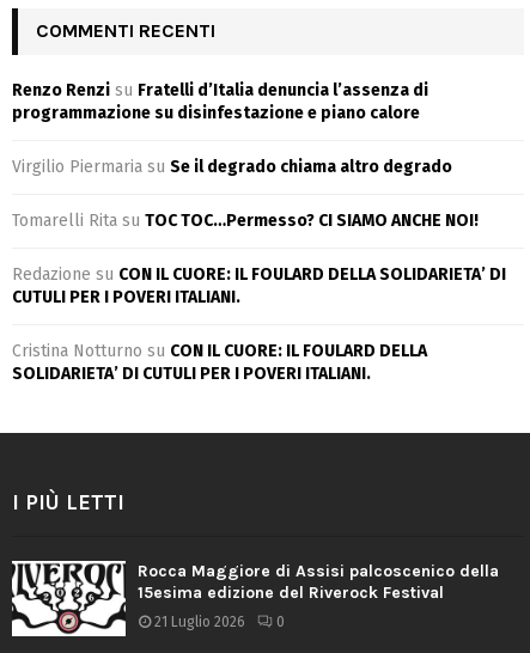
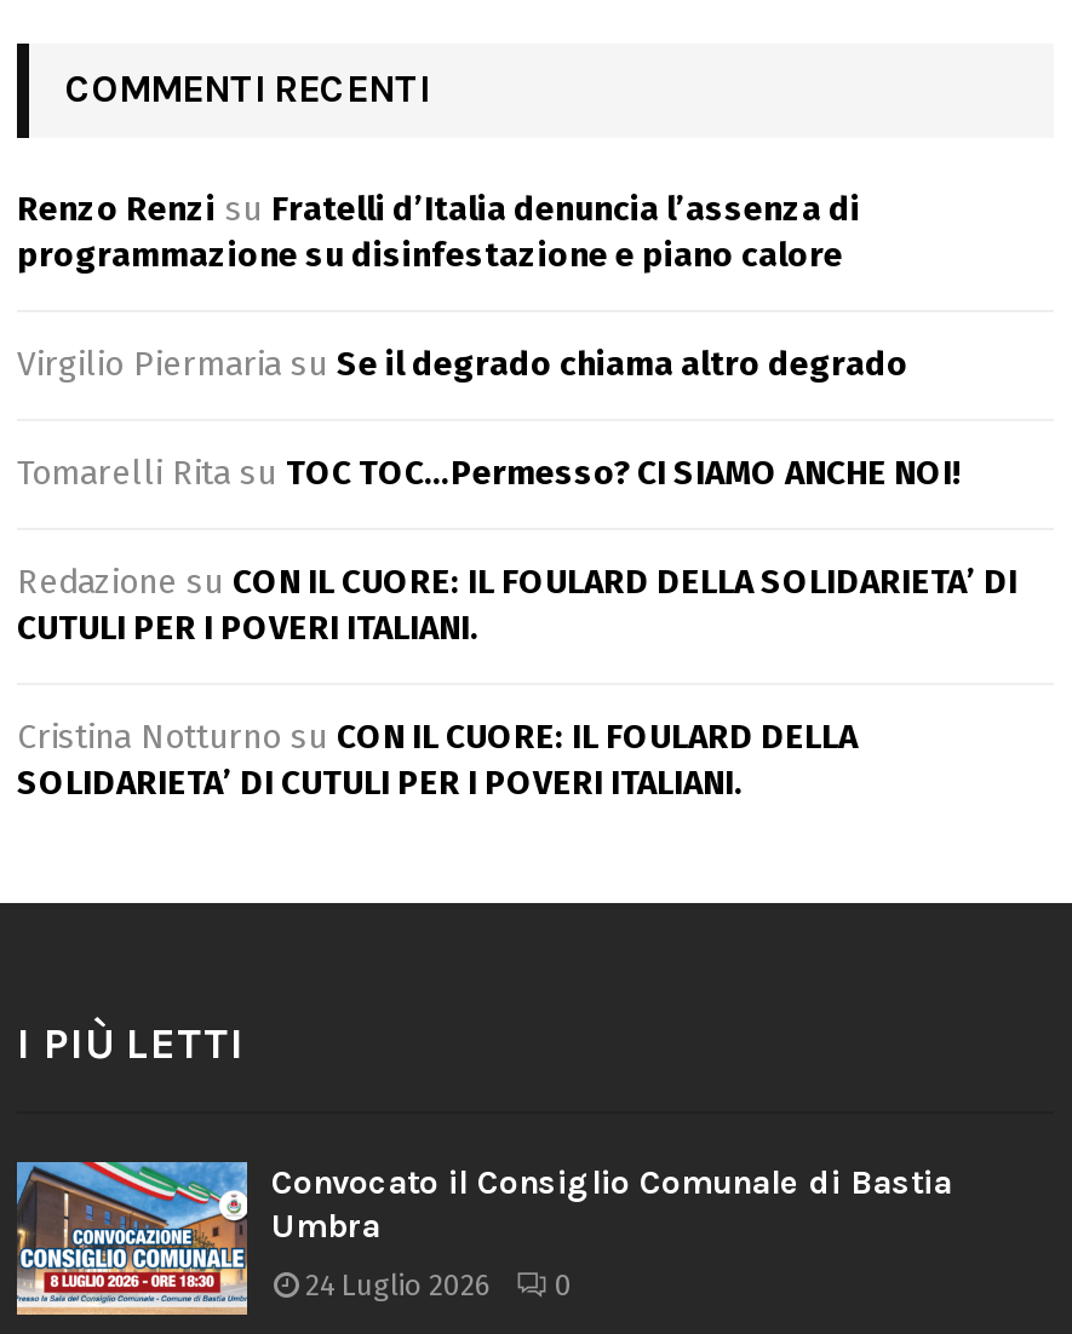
- [image]
- Rocca Maggiore di Assisi palcoscenico della
- 15esima edizione del Riverock Festival
+ [image]
+ Convocato il Consiglio Comunale di Bastia
+ Umbra

- 21 Luglio 2026 0
+ 24 Luglio 2026 0
